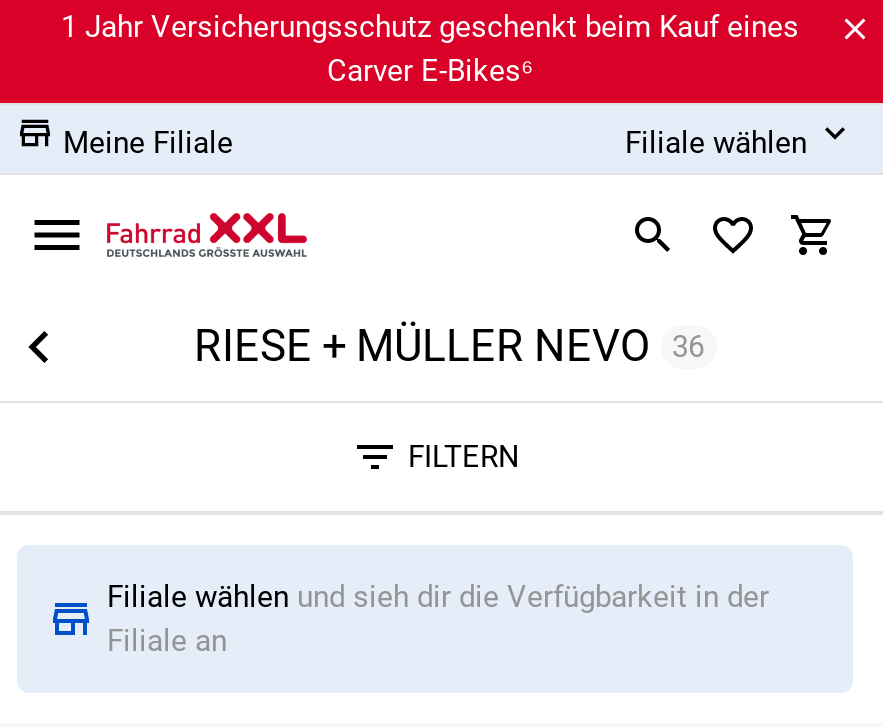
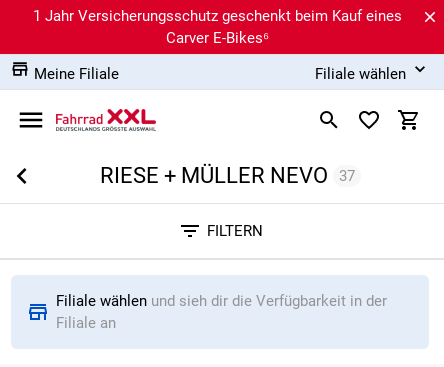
- RIESE + MÜLLER NEVO 36
+ RIESE + MÜLLER NEVO 37
